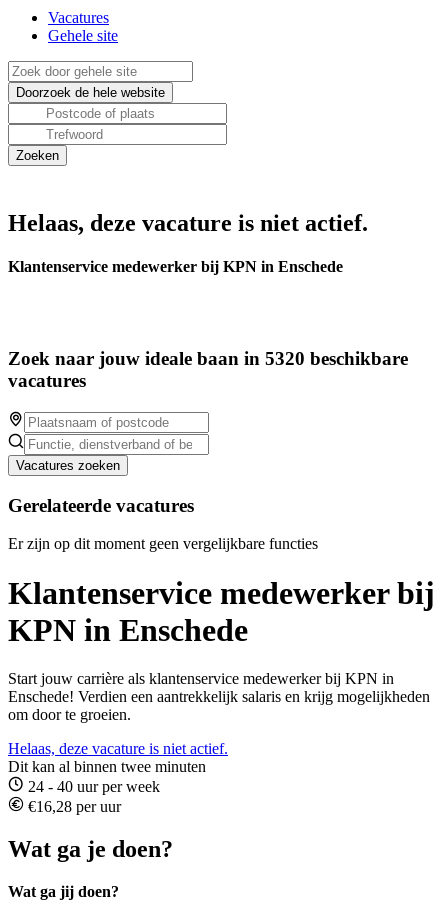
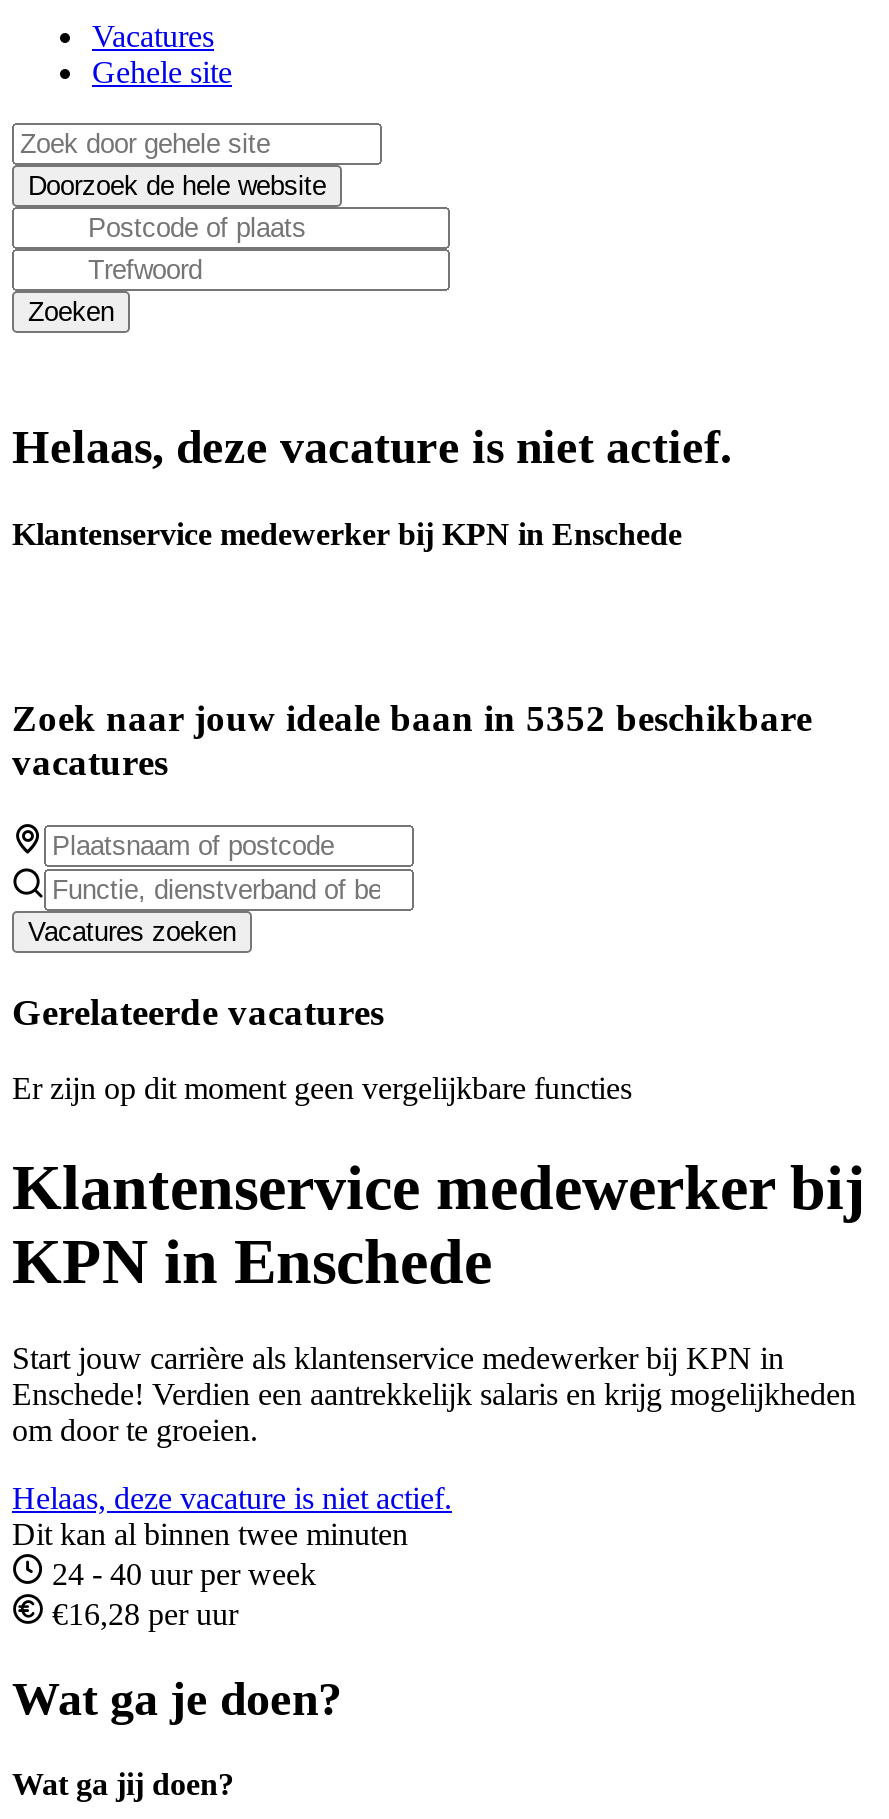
- Zoek naar jouw ideale baan in 5320 beschikbare
+ Zoek naar jouw ideale baan in 5352 beschikbare
